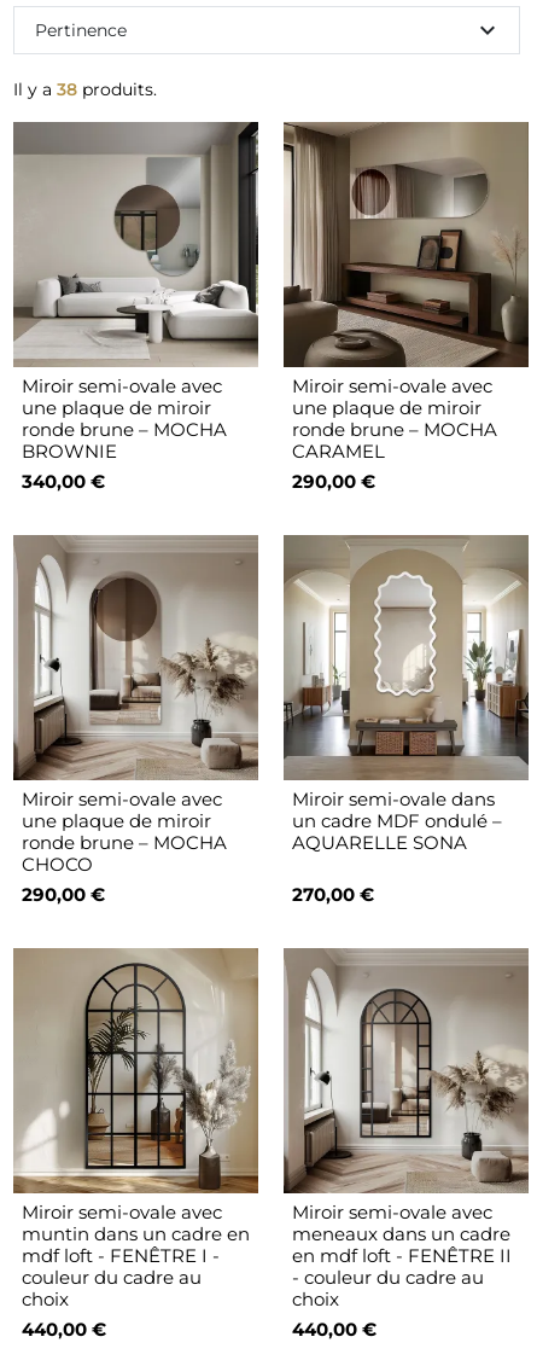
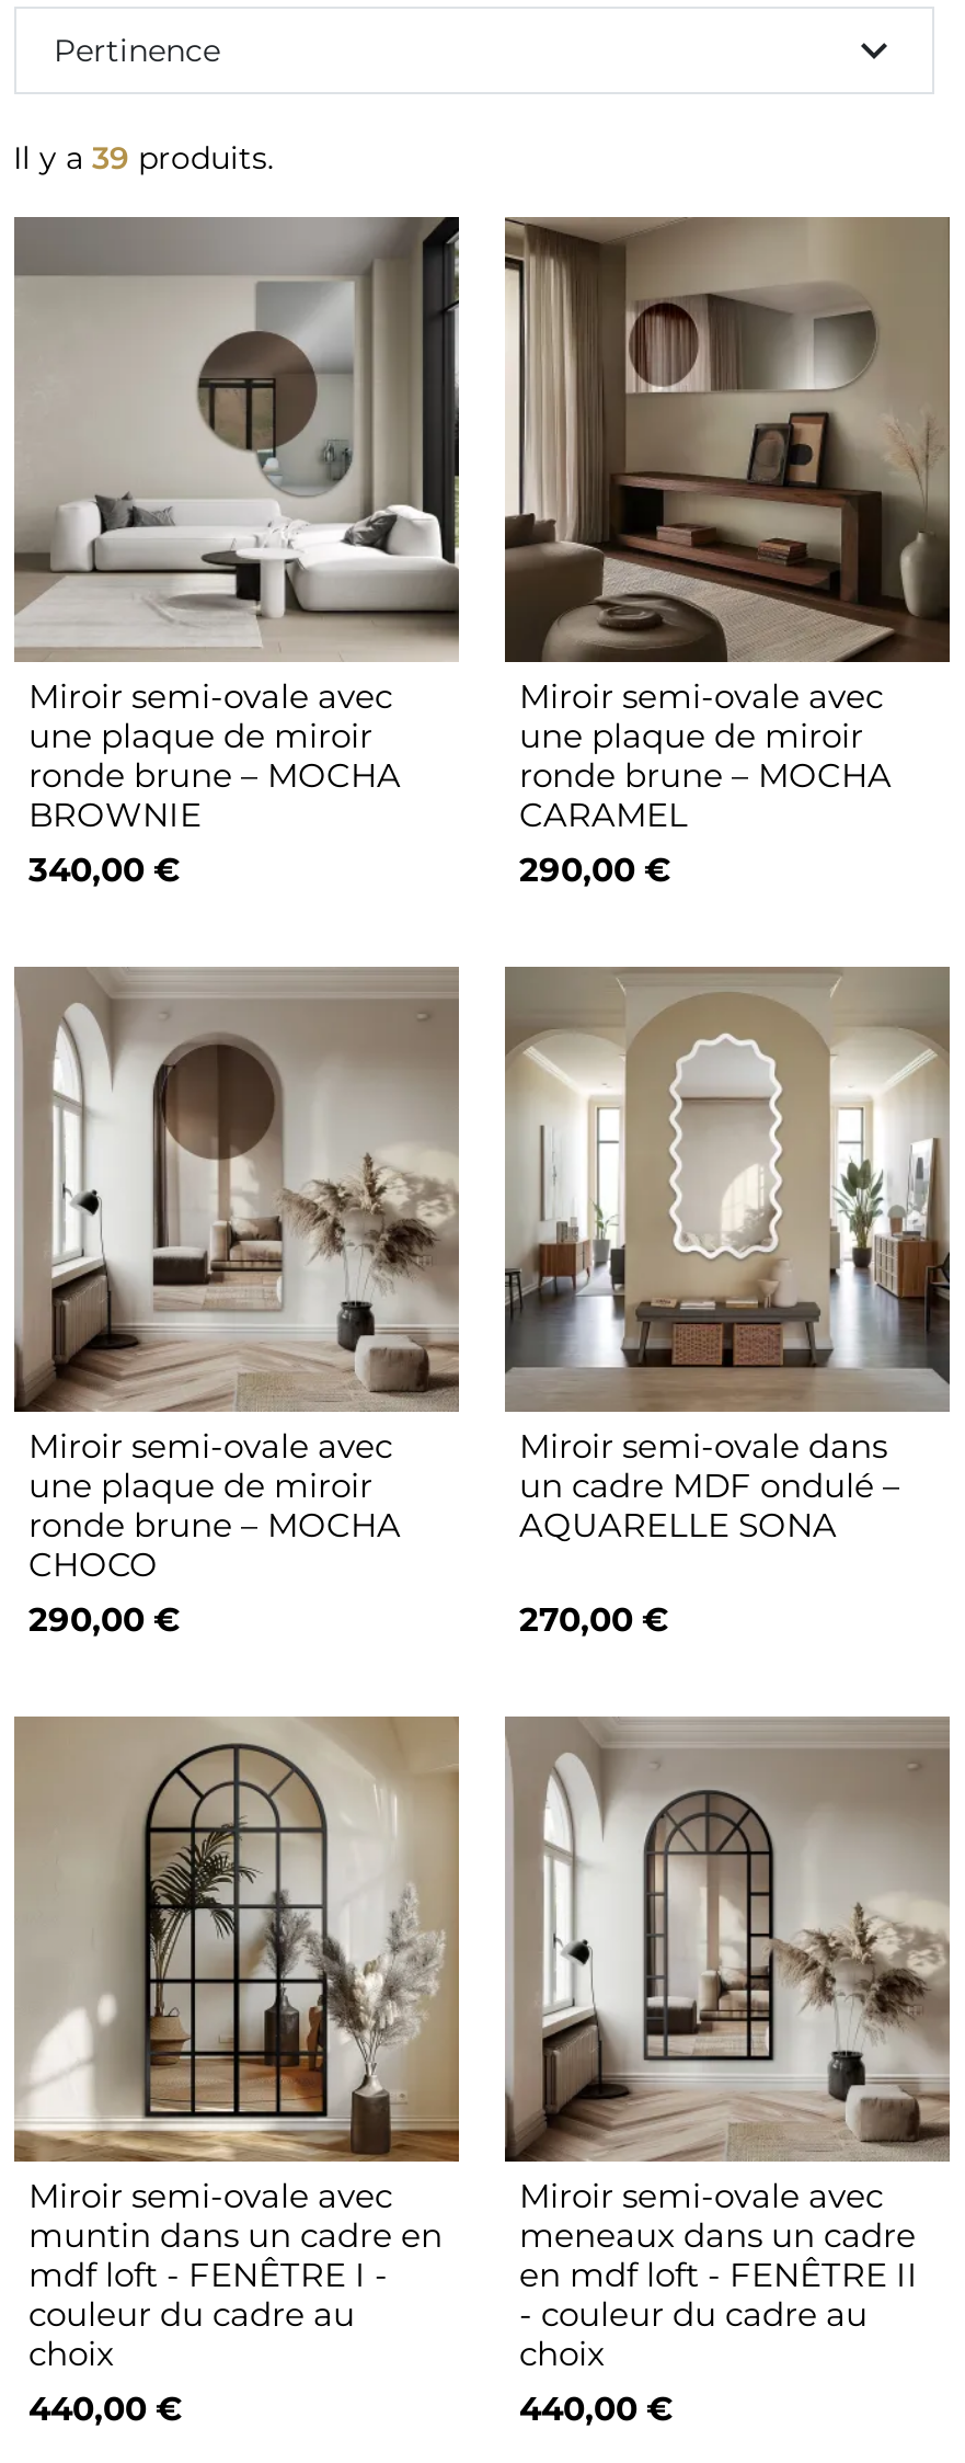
- Il y a 38 produits.
+ Il y a 39 produits.
